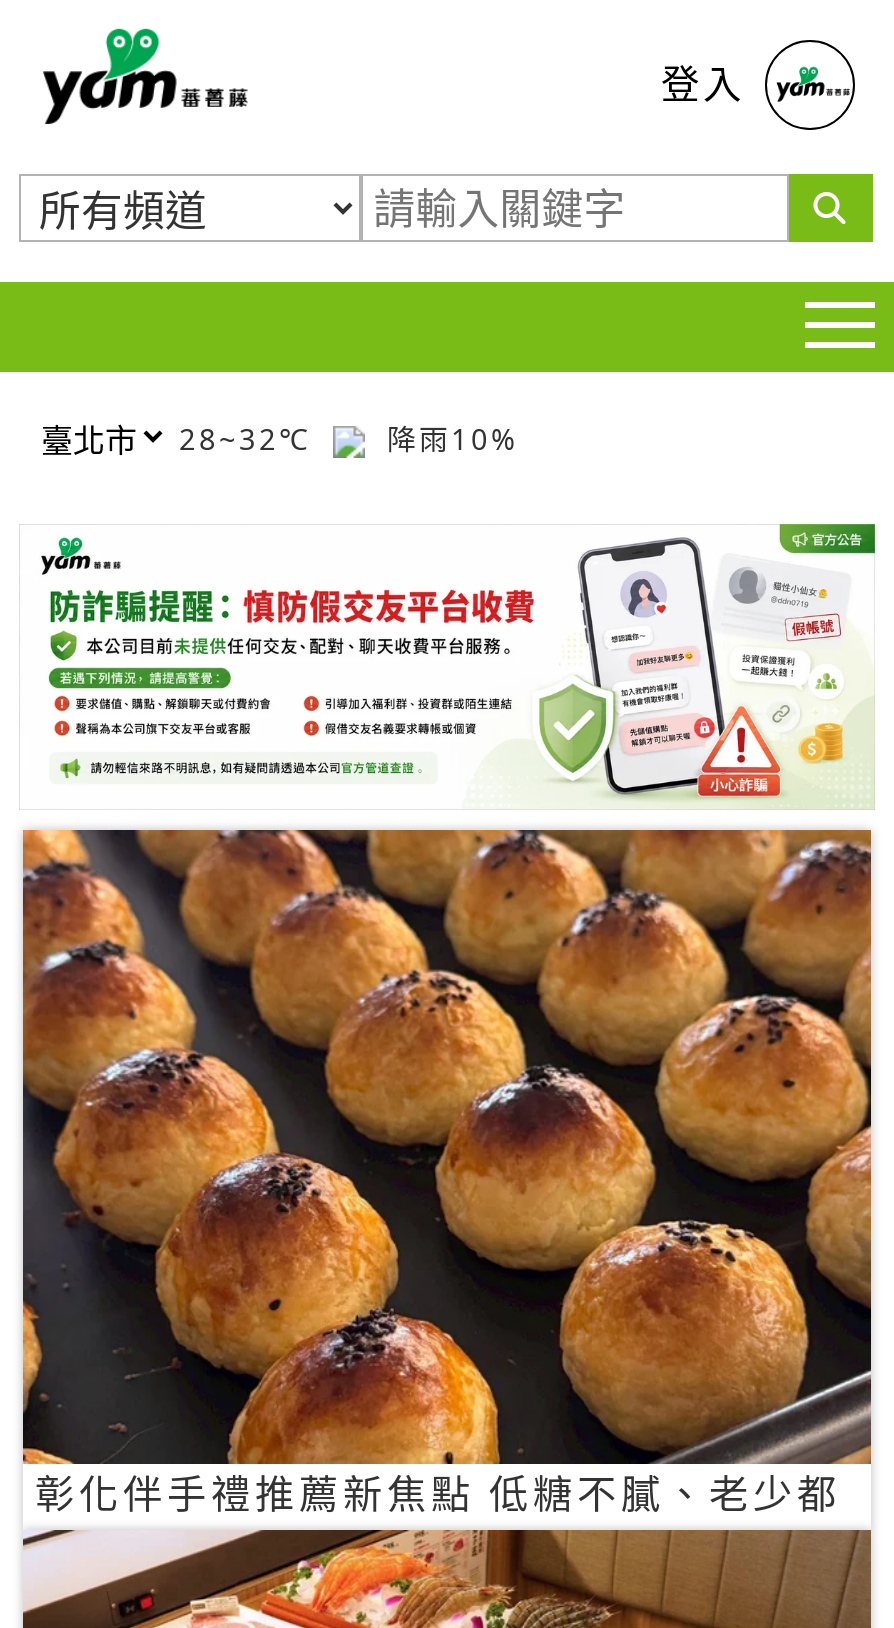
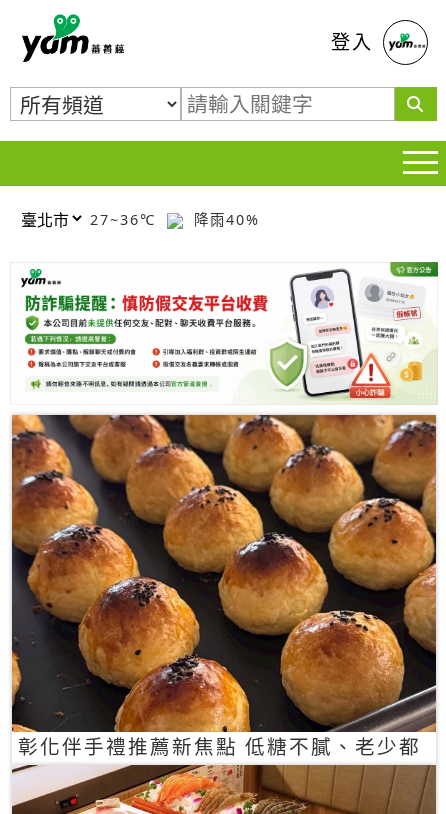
- 28~32℃
+ 27~36℃

- 降雨10%
+ 降雨40%
